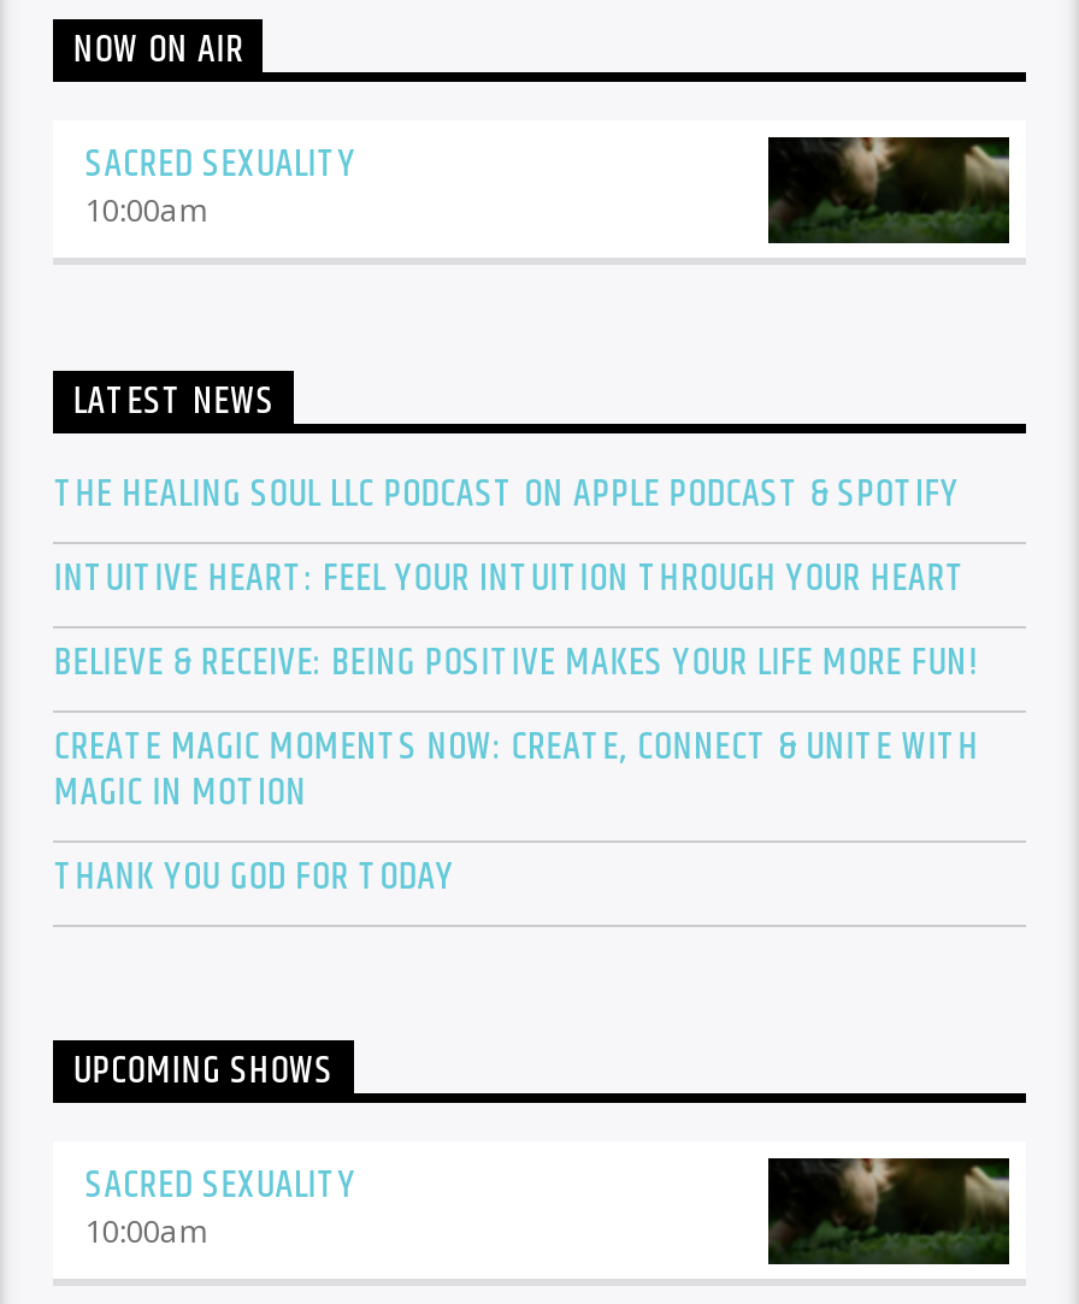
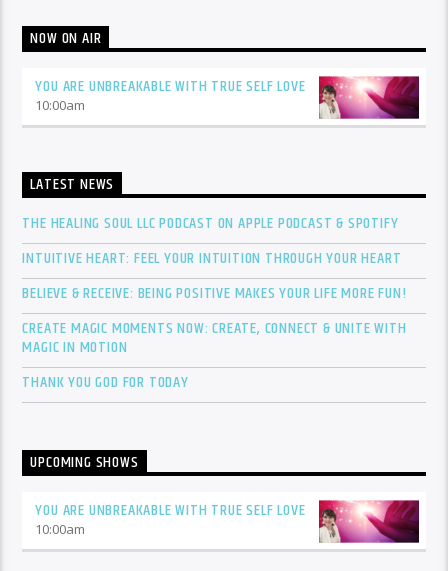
- SACRED SEXUALITY
+ YOU ARE UNBREAKABLE WITH TRUE SELF LOVE

- [image]
+ [image]

- SACRED SEXUALITY
+ YOU ARE UNBREAKABLE WITH TRUE SELF LOVE

- [image]
+ [image]
